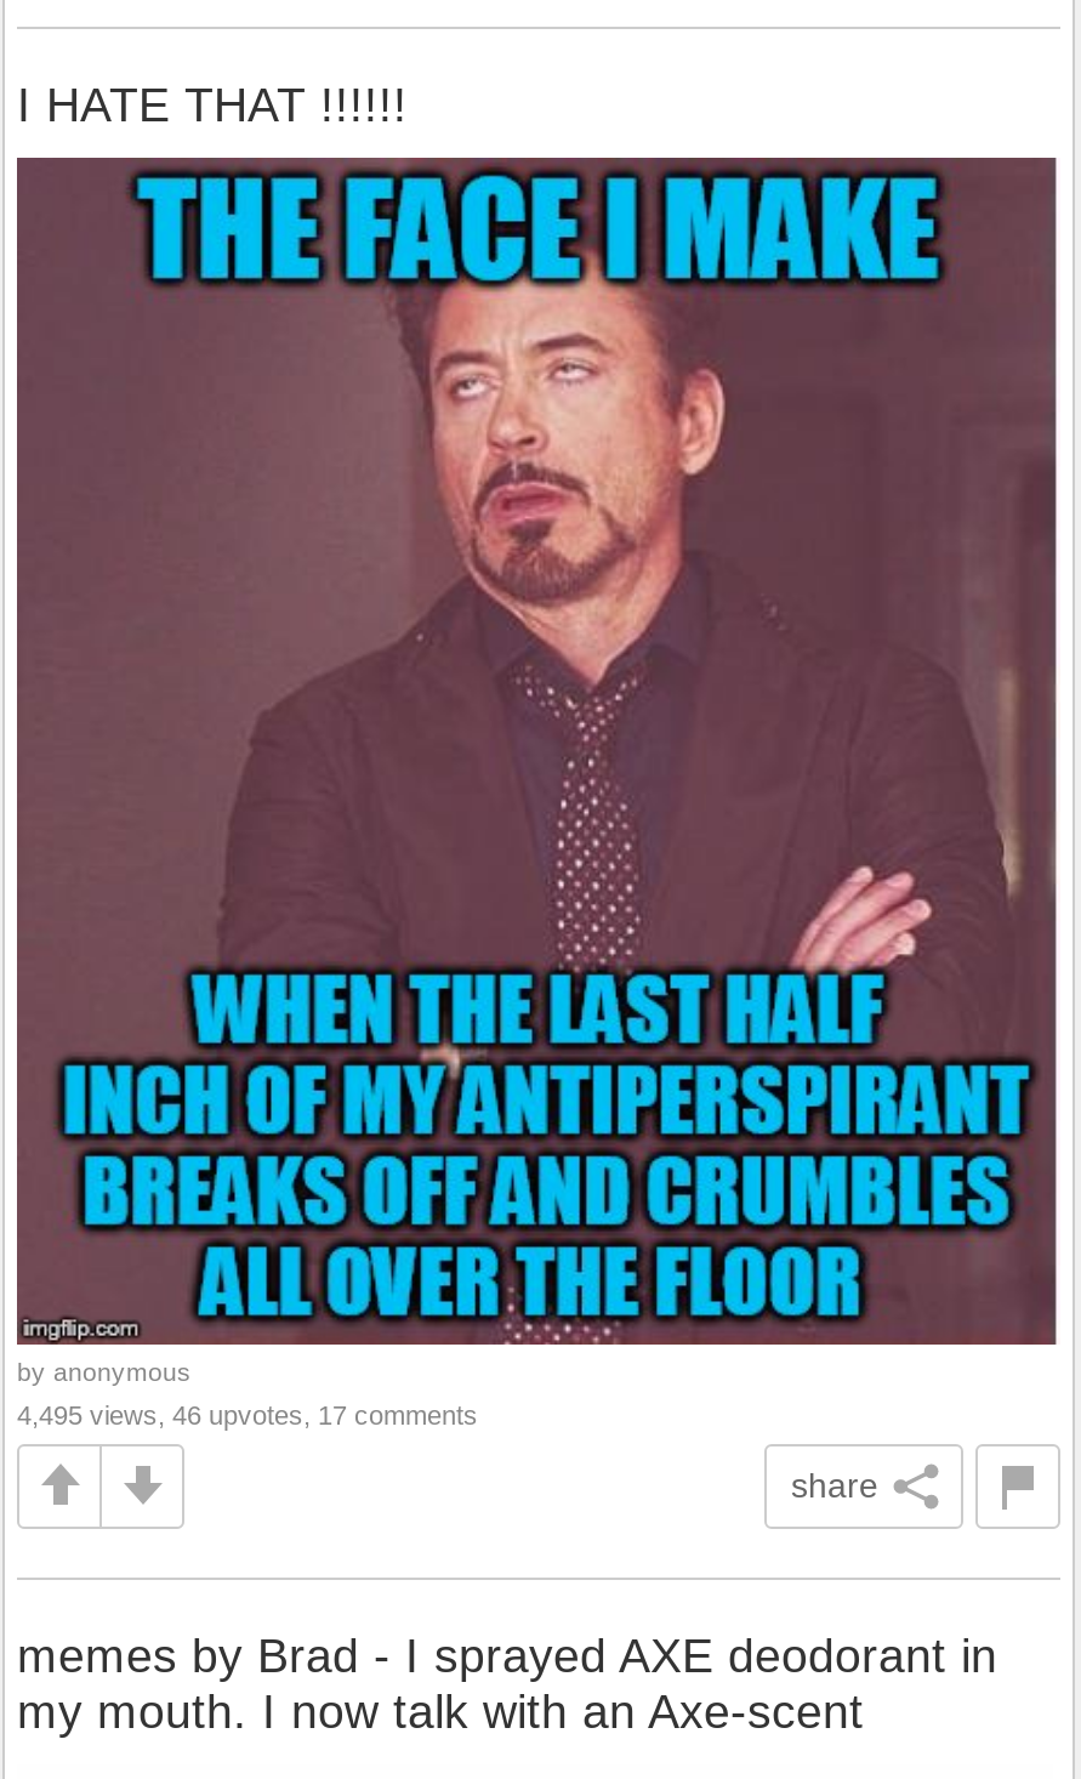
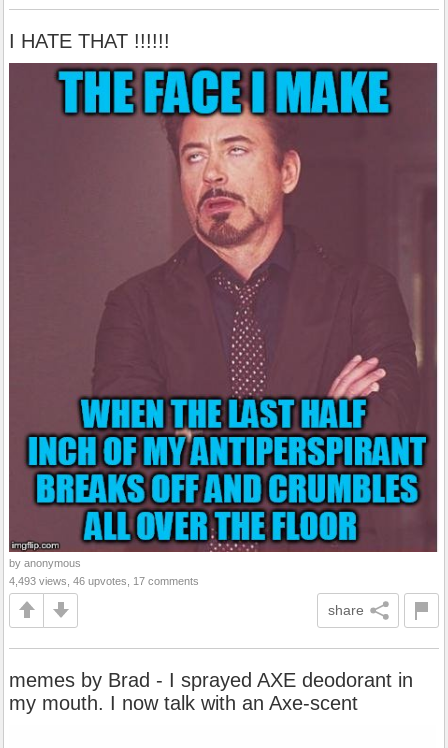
- 4,495 views, 46 upvotes, 17 comments
+ 4,493 views, 46 upvotes, 17 comments
